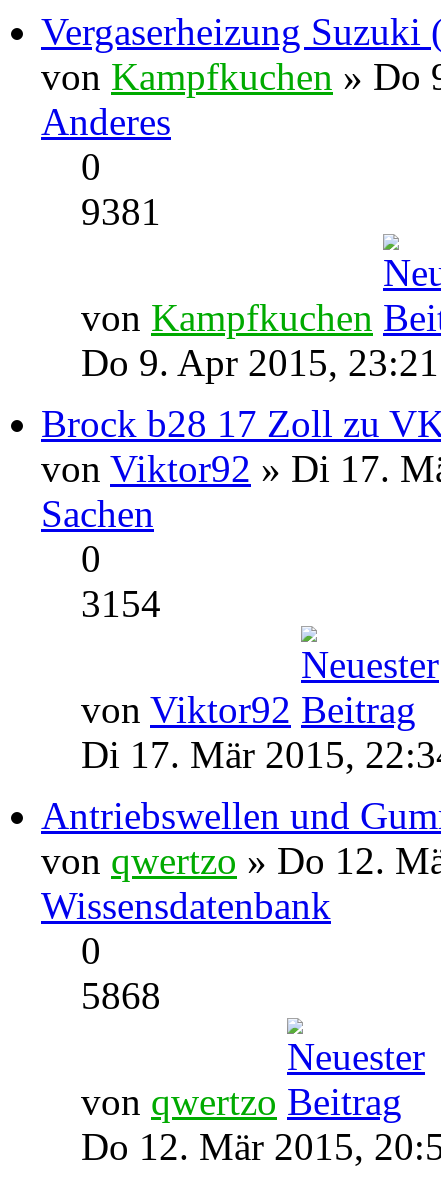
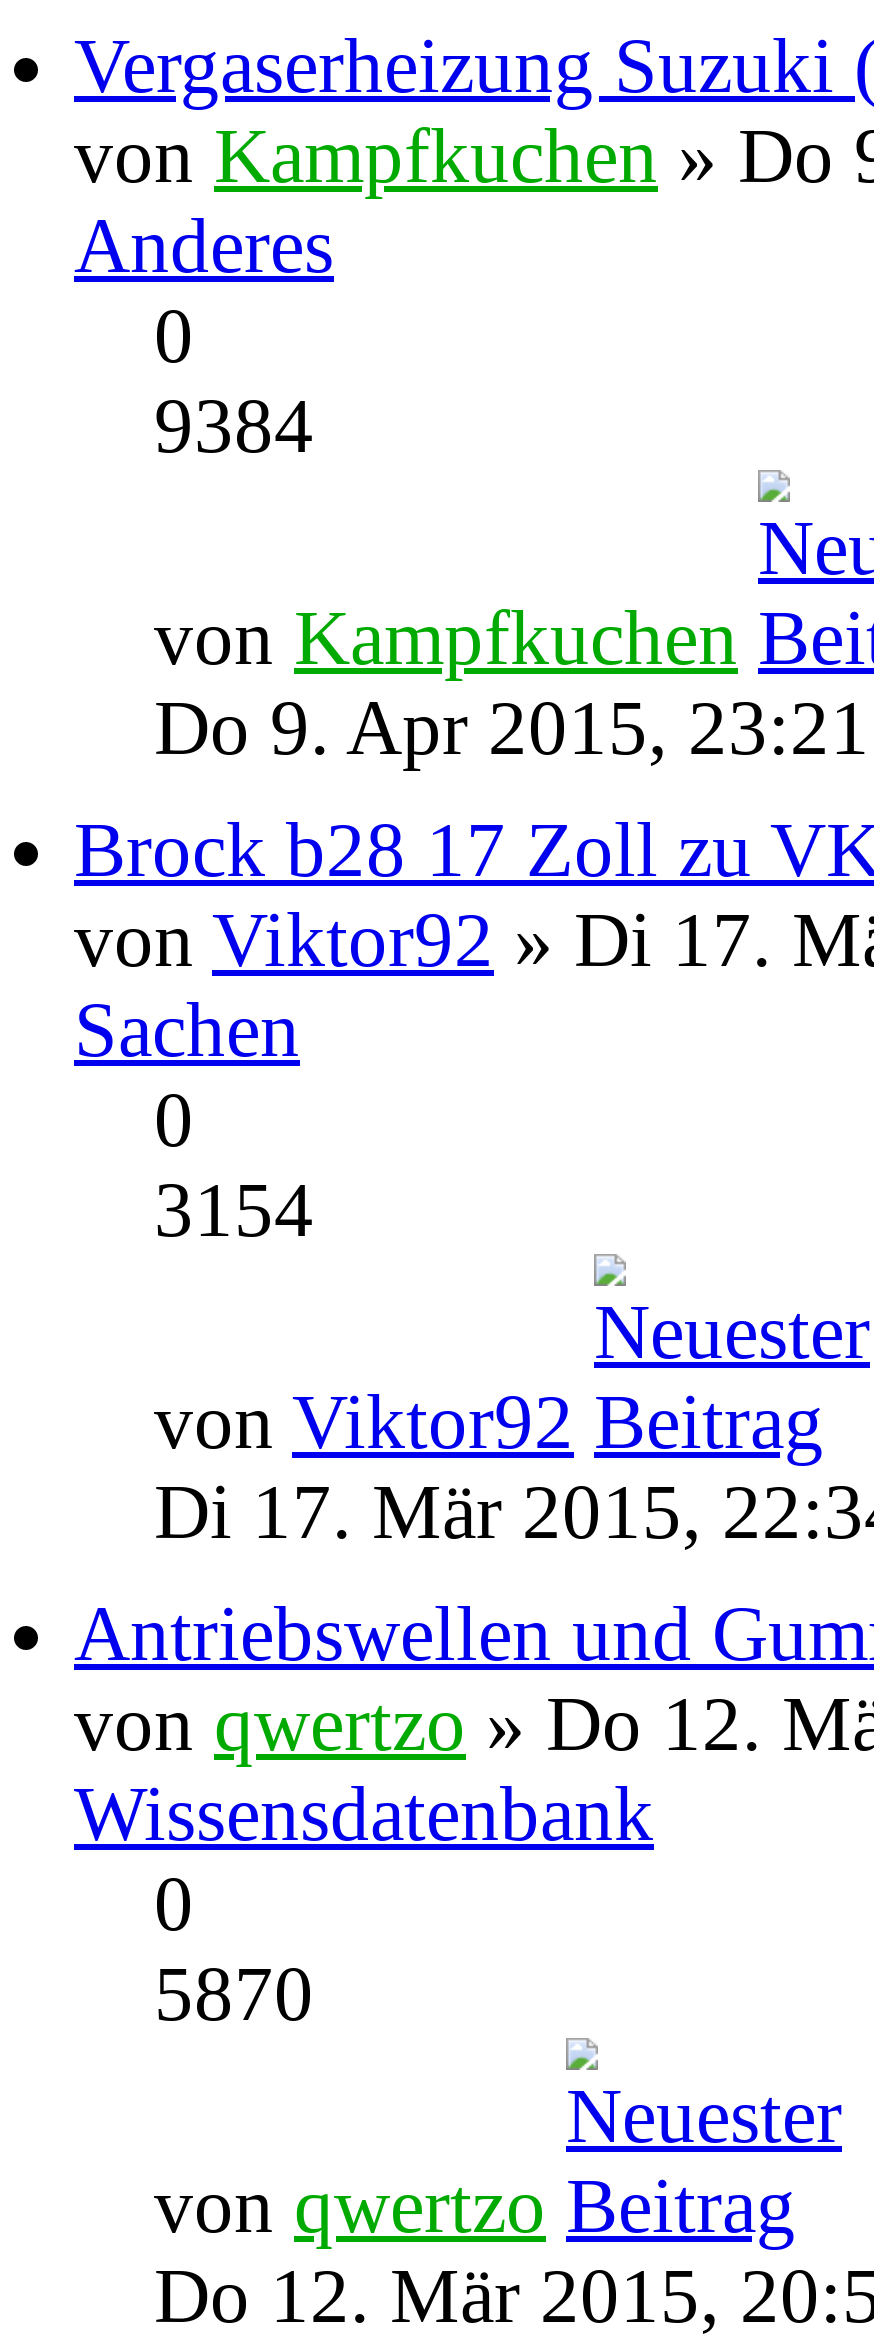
- 9381
+ 9384

- 5868
+ 5870
